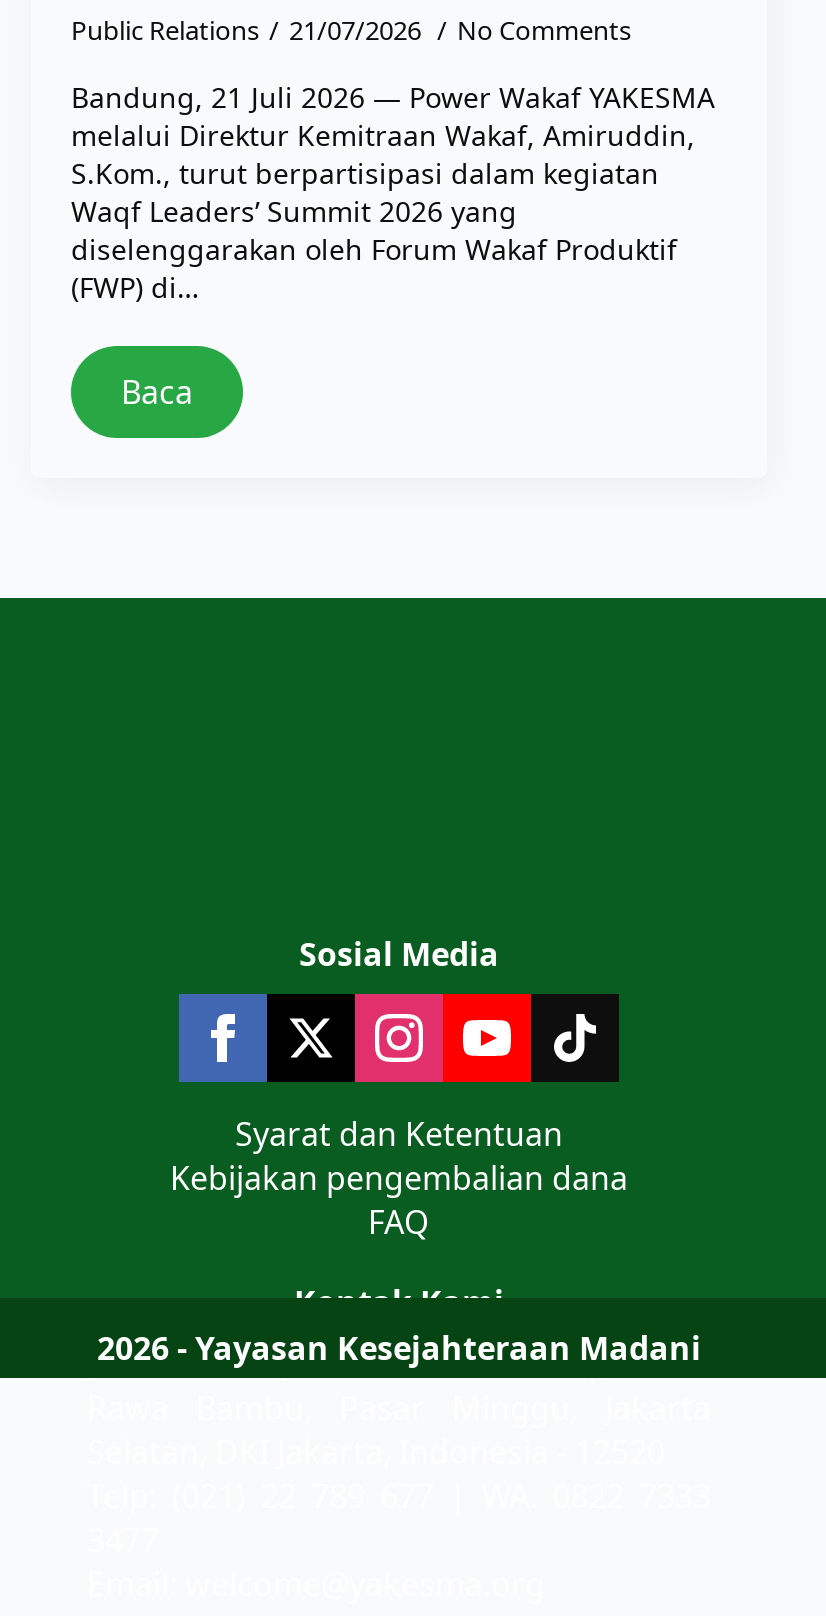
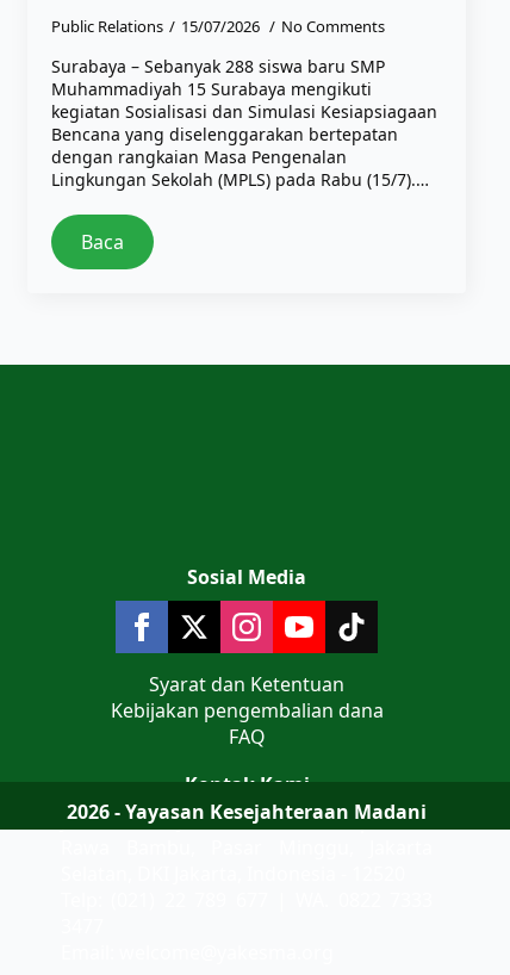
- Public Relations 21/07/2026 No Comments
+ Public Relations 15/07/2026 No Comments

- Bandung, 21 Juli 2026 — Power Wakaf YAKESMA
- melalui Direktur Kemitraan Wakaf, Amiruddin,
- S.Kom., turut berpartisipasi dalam kegiatan
- Waqf Leaders’ Summit 2026 yang
- diselenggarakan oleh Forum Wakaf Produktif
- (FWP) di…
+ Surabaya – Sebanyak 288 siswa baru SMP
+ Muhammadiyah 15 Surabaya mengikuti
+ kegiatan Sosialisasi dan Simulasi Kesiapsiagaan
+ Bencana yang diselenggarakan bertepatan
+ dengan rangkaian Masa Pengenalan
+ Lingkungan Sekolah (MPLS) pada Rabu (15/7).…
